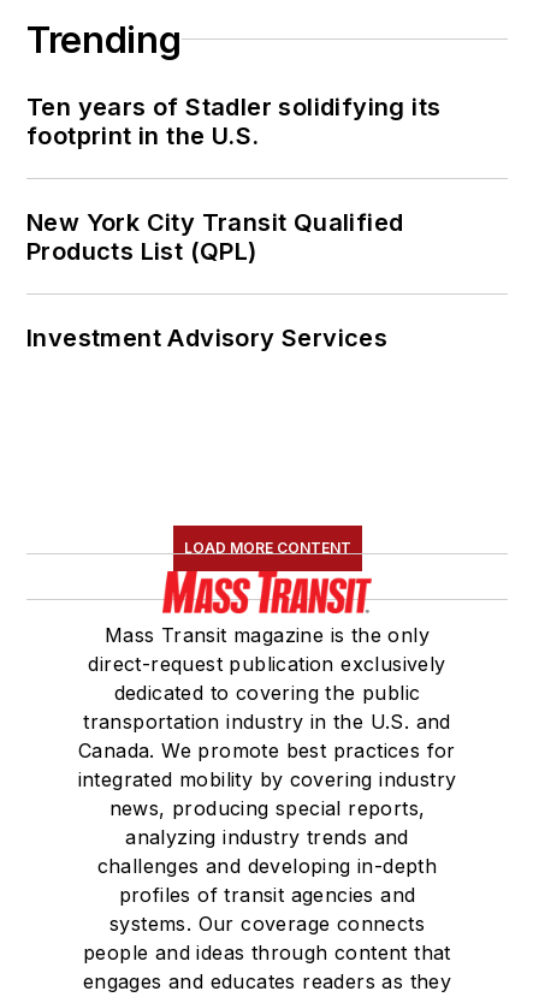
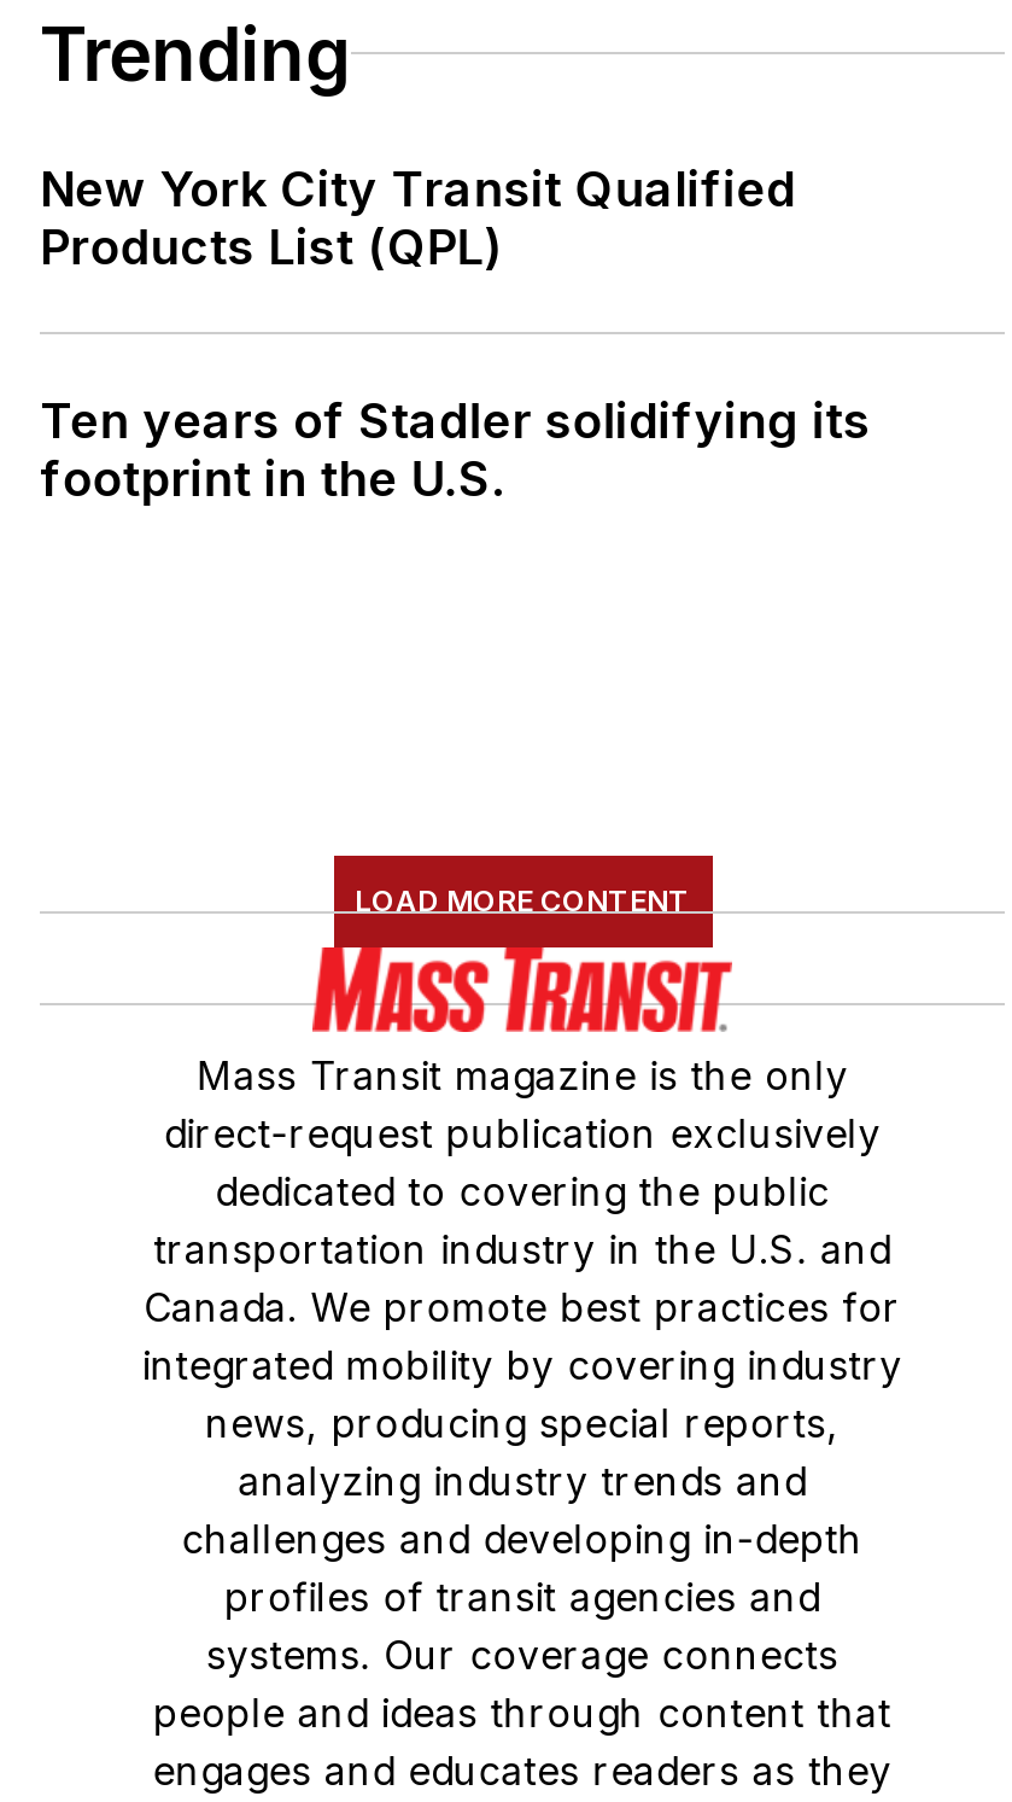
moved down: Ten years of Stadler solidifying its | footprint in the U.S.

moved up: New York City Transit Qualified | Products List (QPL)

- Investment Advisory Services
